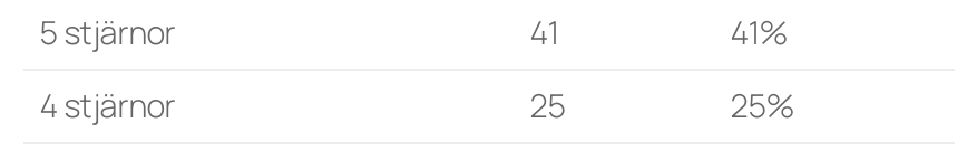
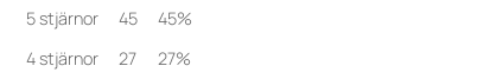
- 41
+ 45

- 41%
+ 45%

- 25
+ 27

- 25%
+ 27%
